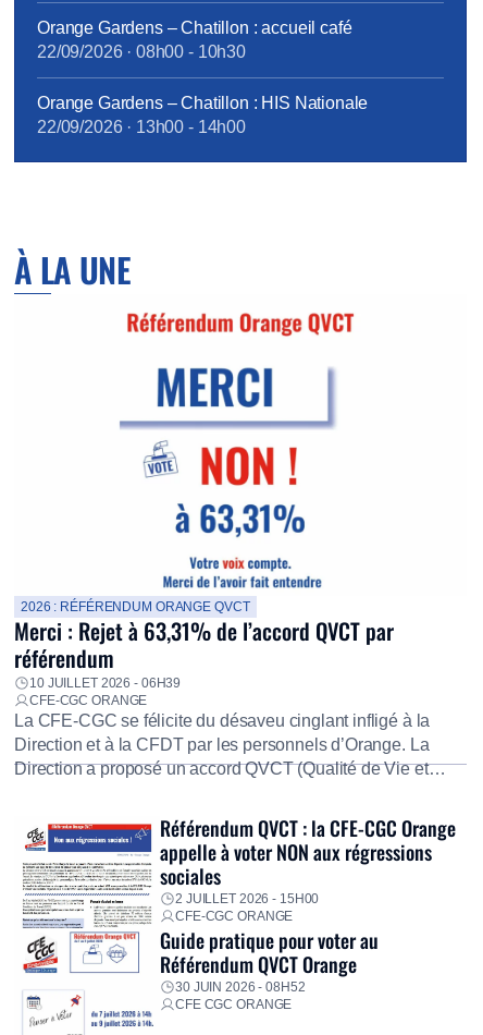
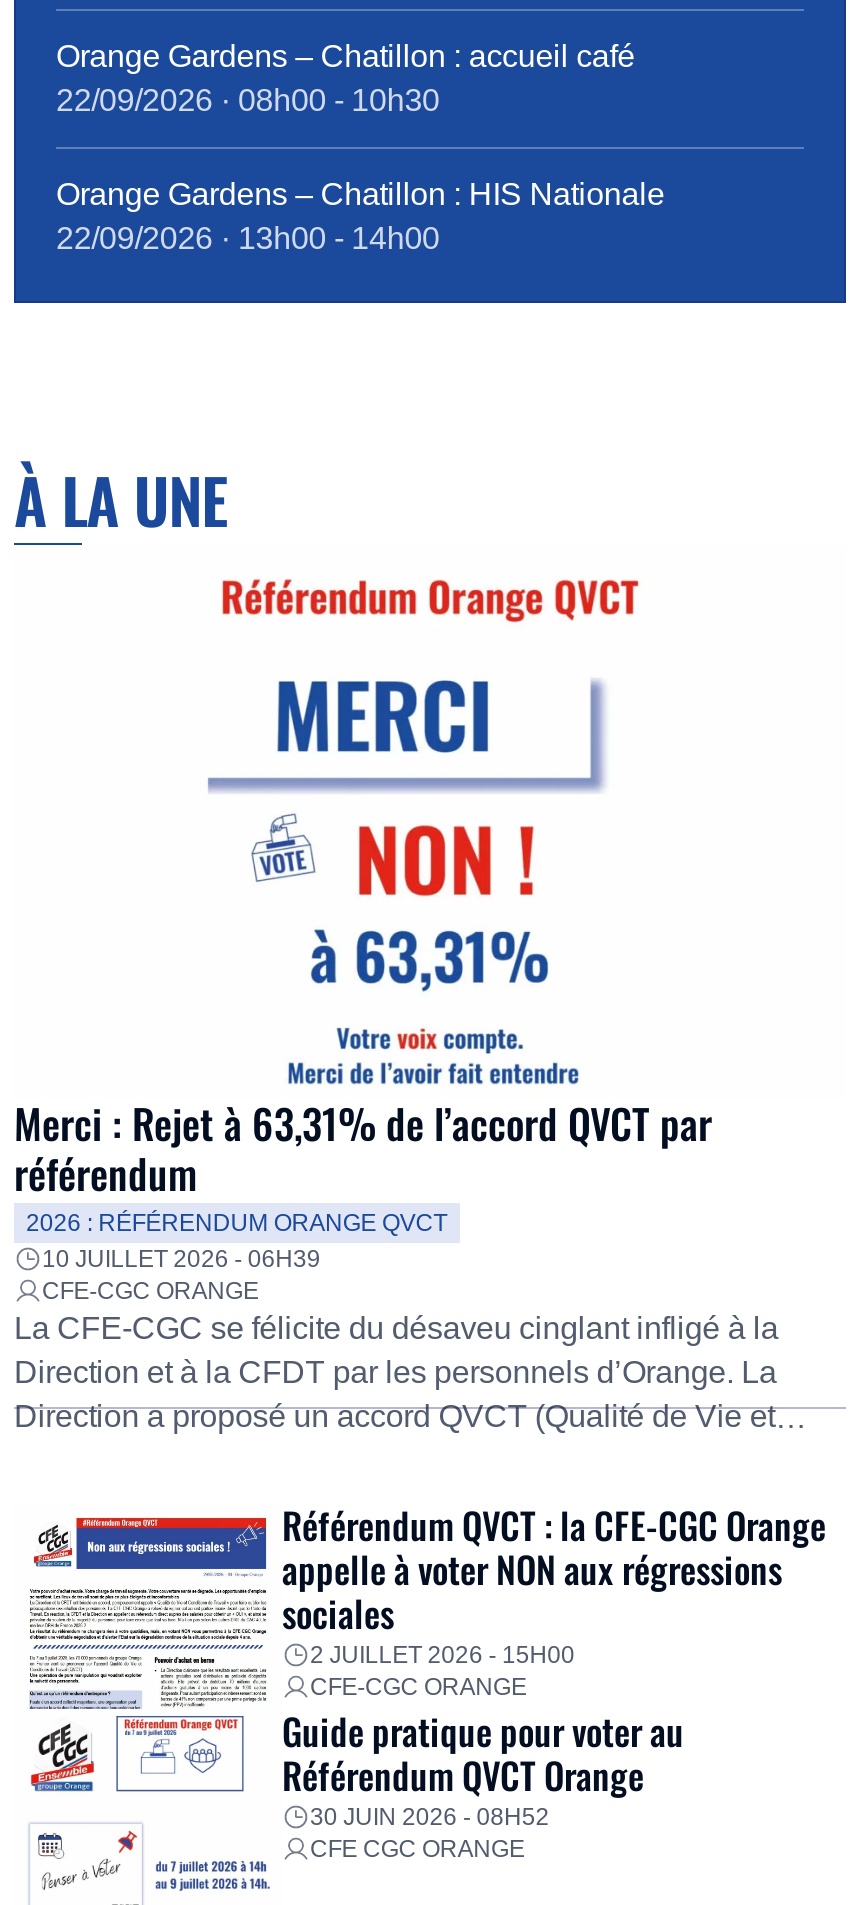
moved down: 2026 : RÉFÉRENDUM ORANGE QVCT

moved up: Merci : Rejet à 63,31% de l’accord QVCT par | référendum
